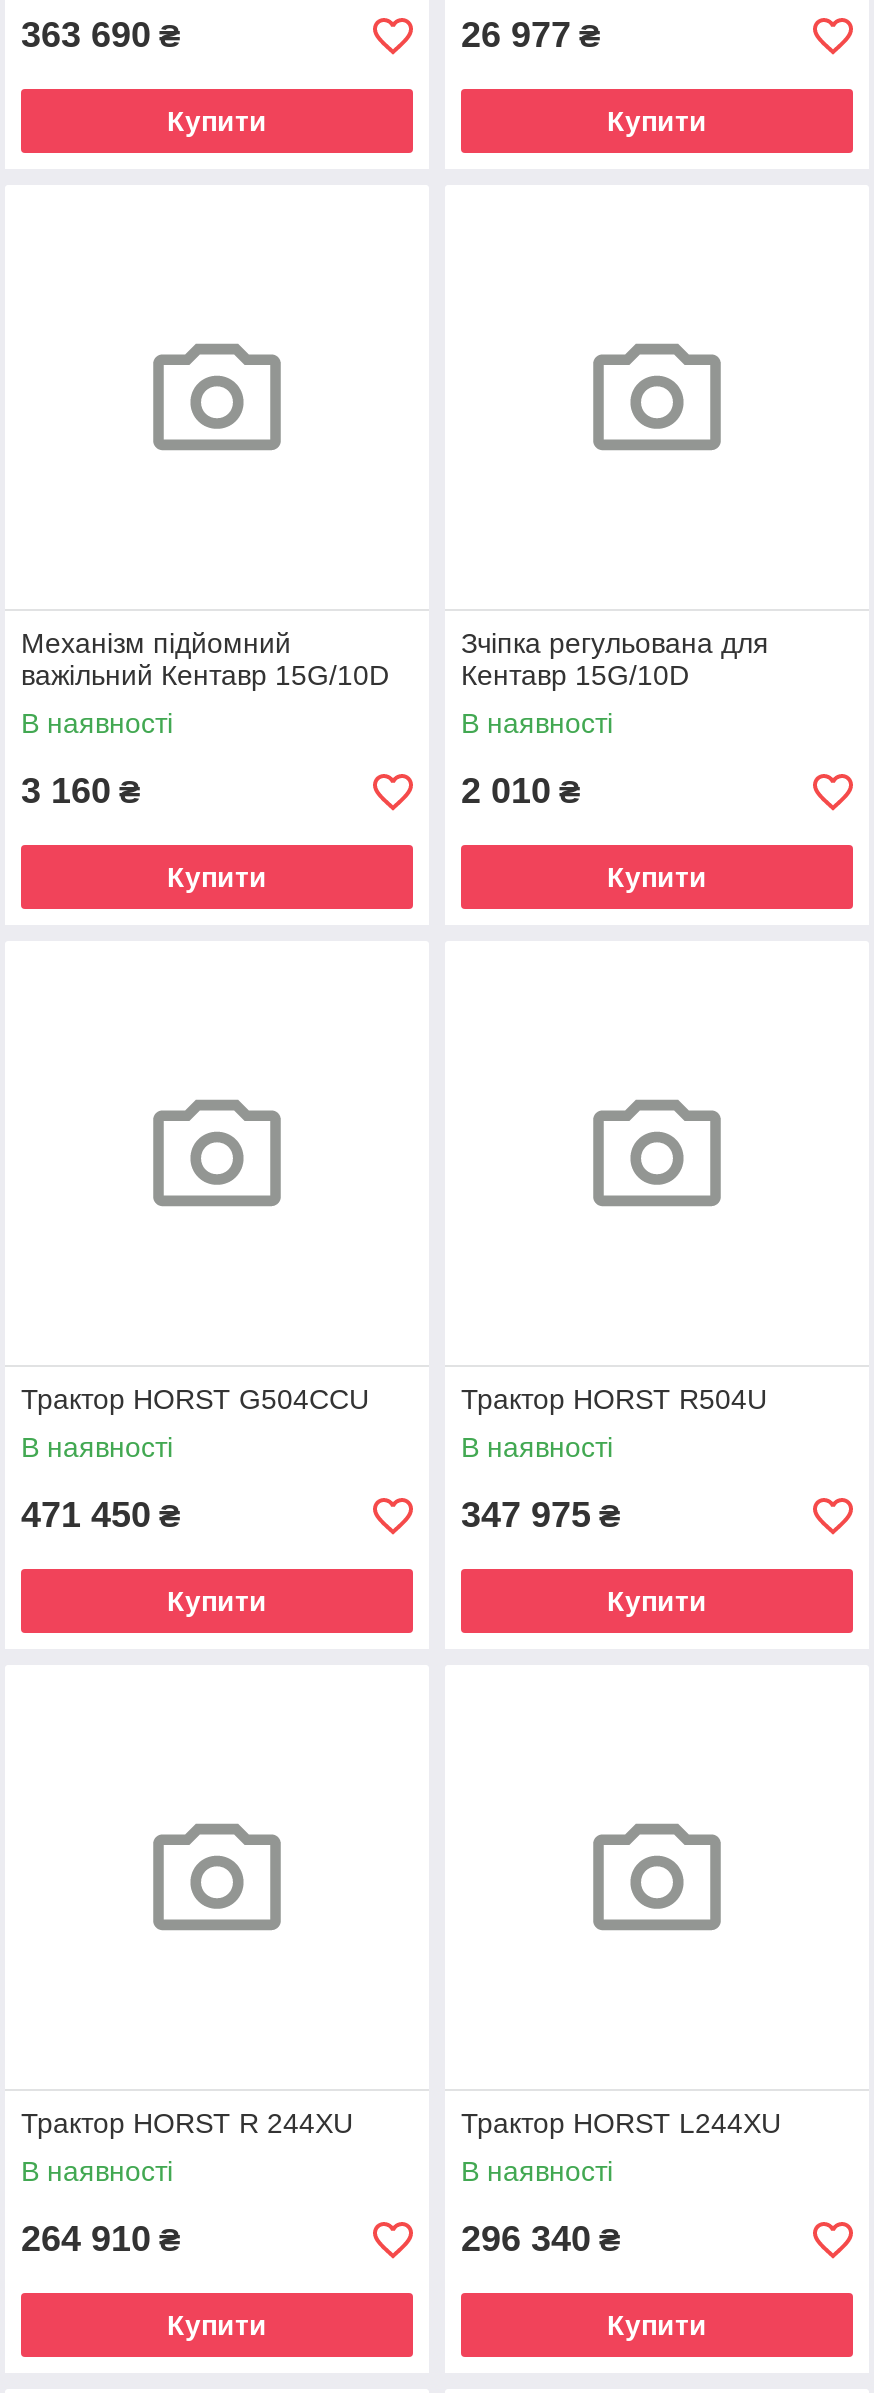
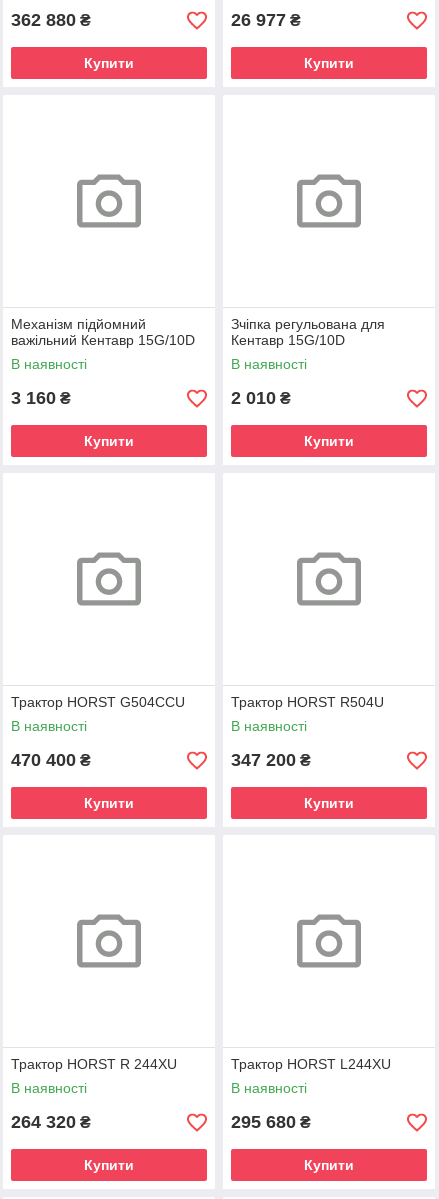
- 363 690 ₴
+ 362 880 ₴

- 471 450 ₴
+ 470 400 ₴

- 347 975 ₴
+ 347 200 ₴

- 264 910 ₴
+ 264 320 ₴

- 296 340 ₴
+ 295 680 ₴
